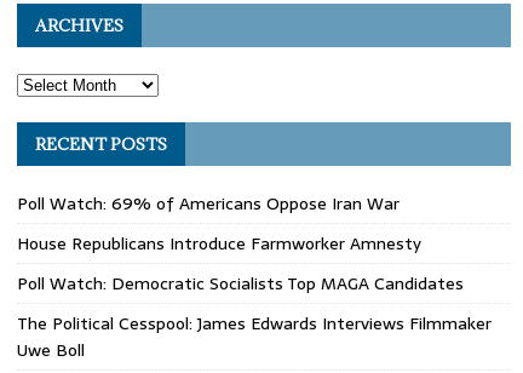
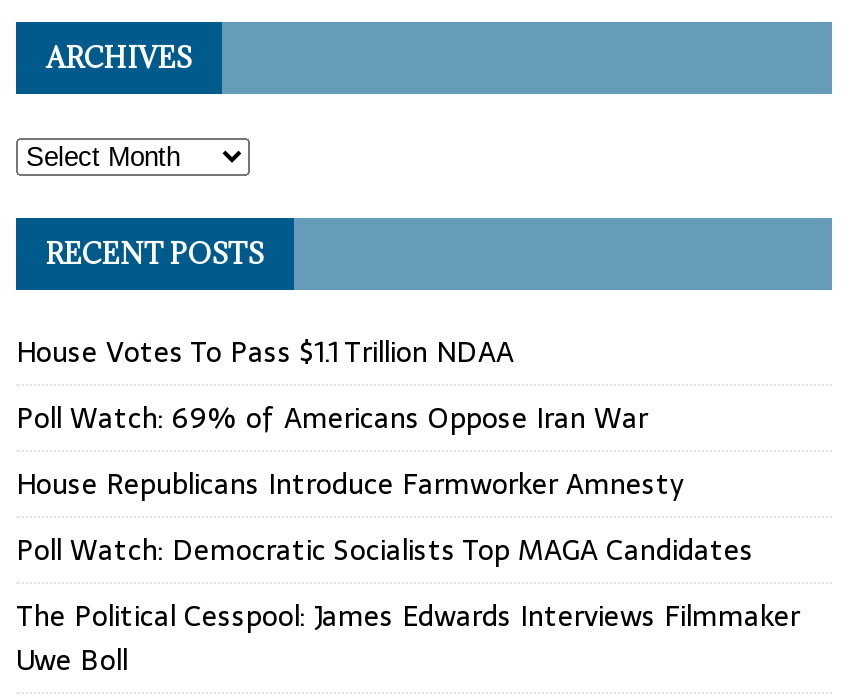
+ House Votes To Pass $1.1 Trillion NDAA
